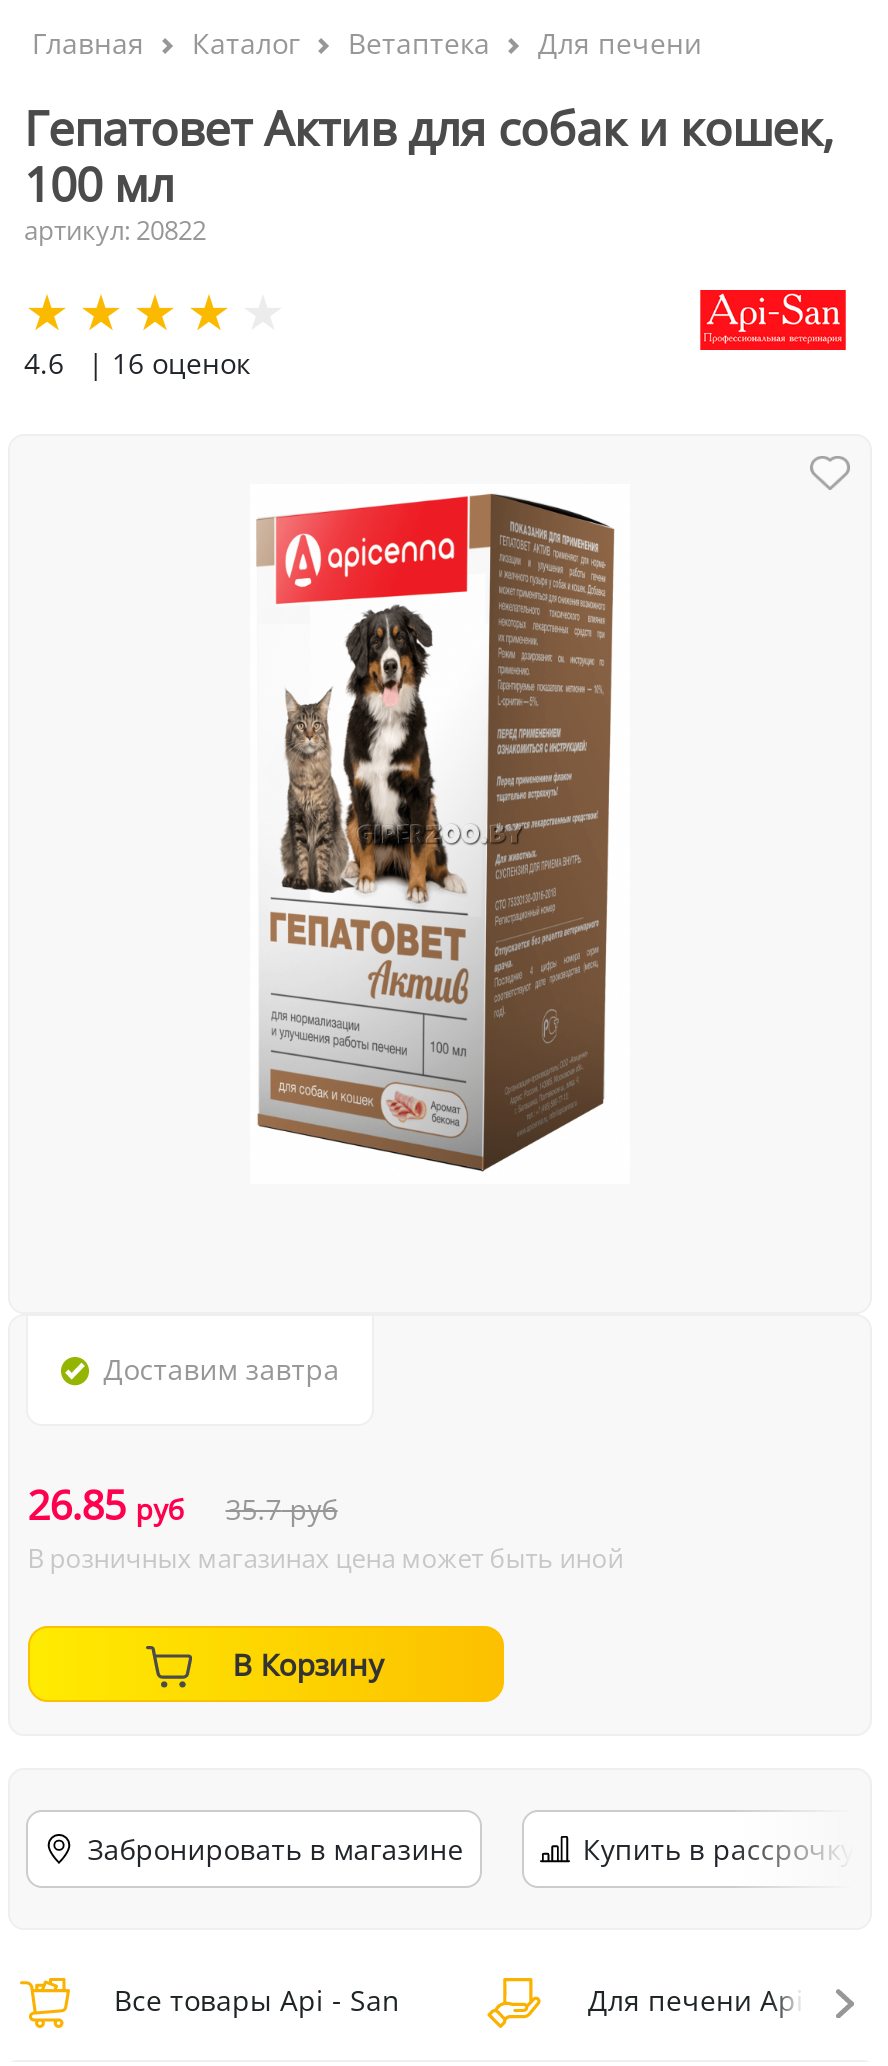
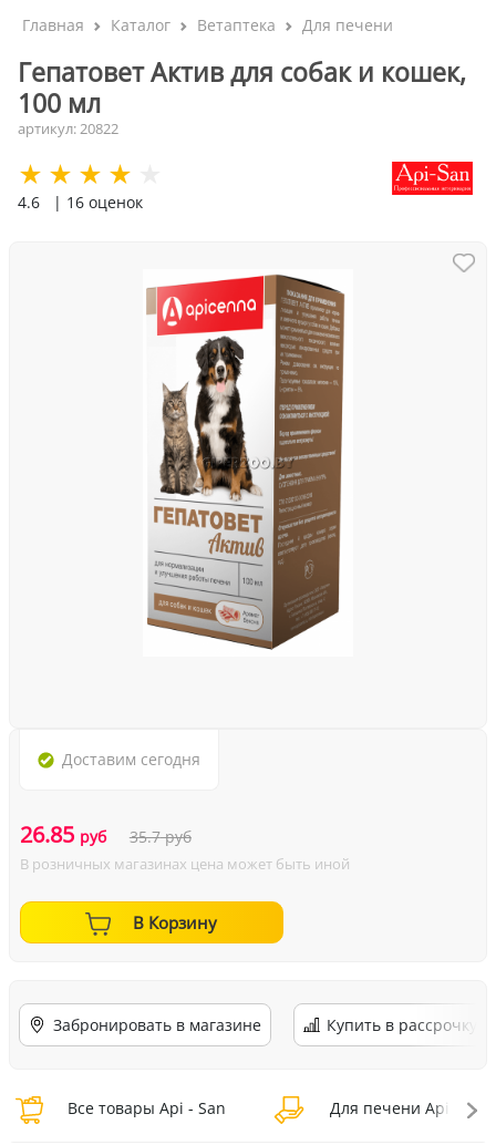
- Доставим завтра
+ Доставим сегодня
